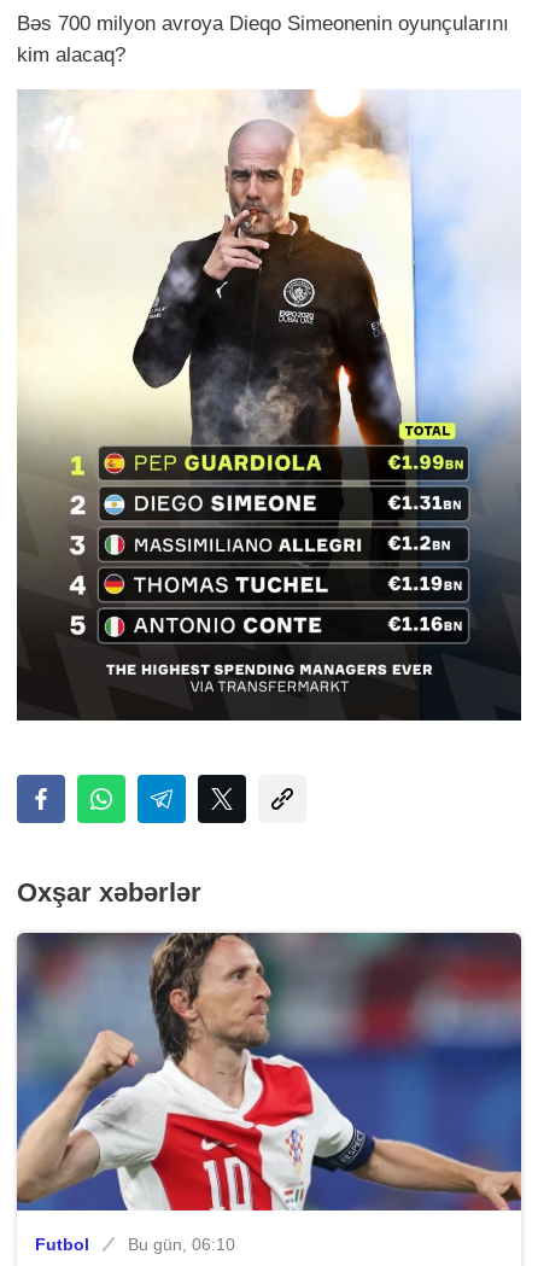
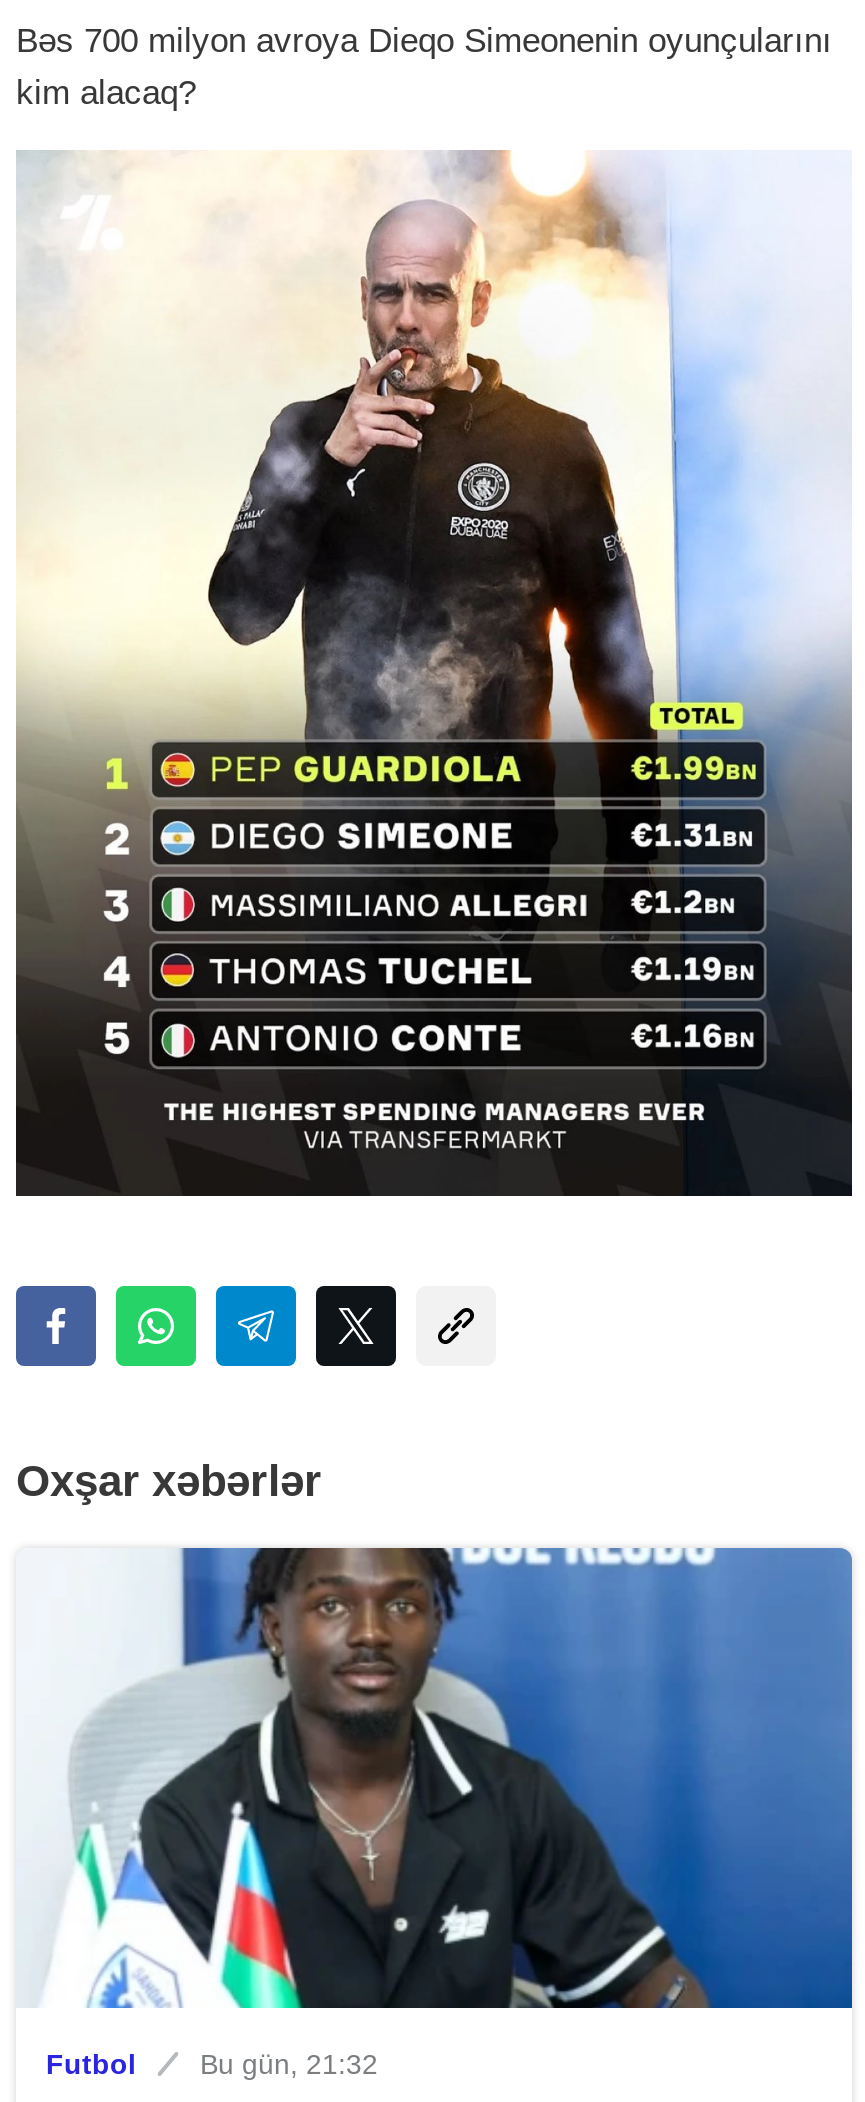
- [image]
- Futbol Bu gün, 06:10
+ [image]
+ Futbol Bu gün, 21:32
